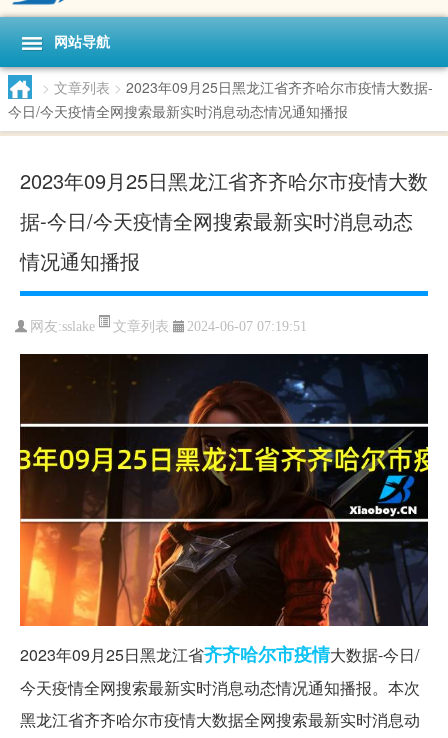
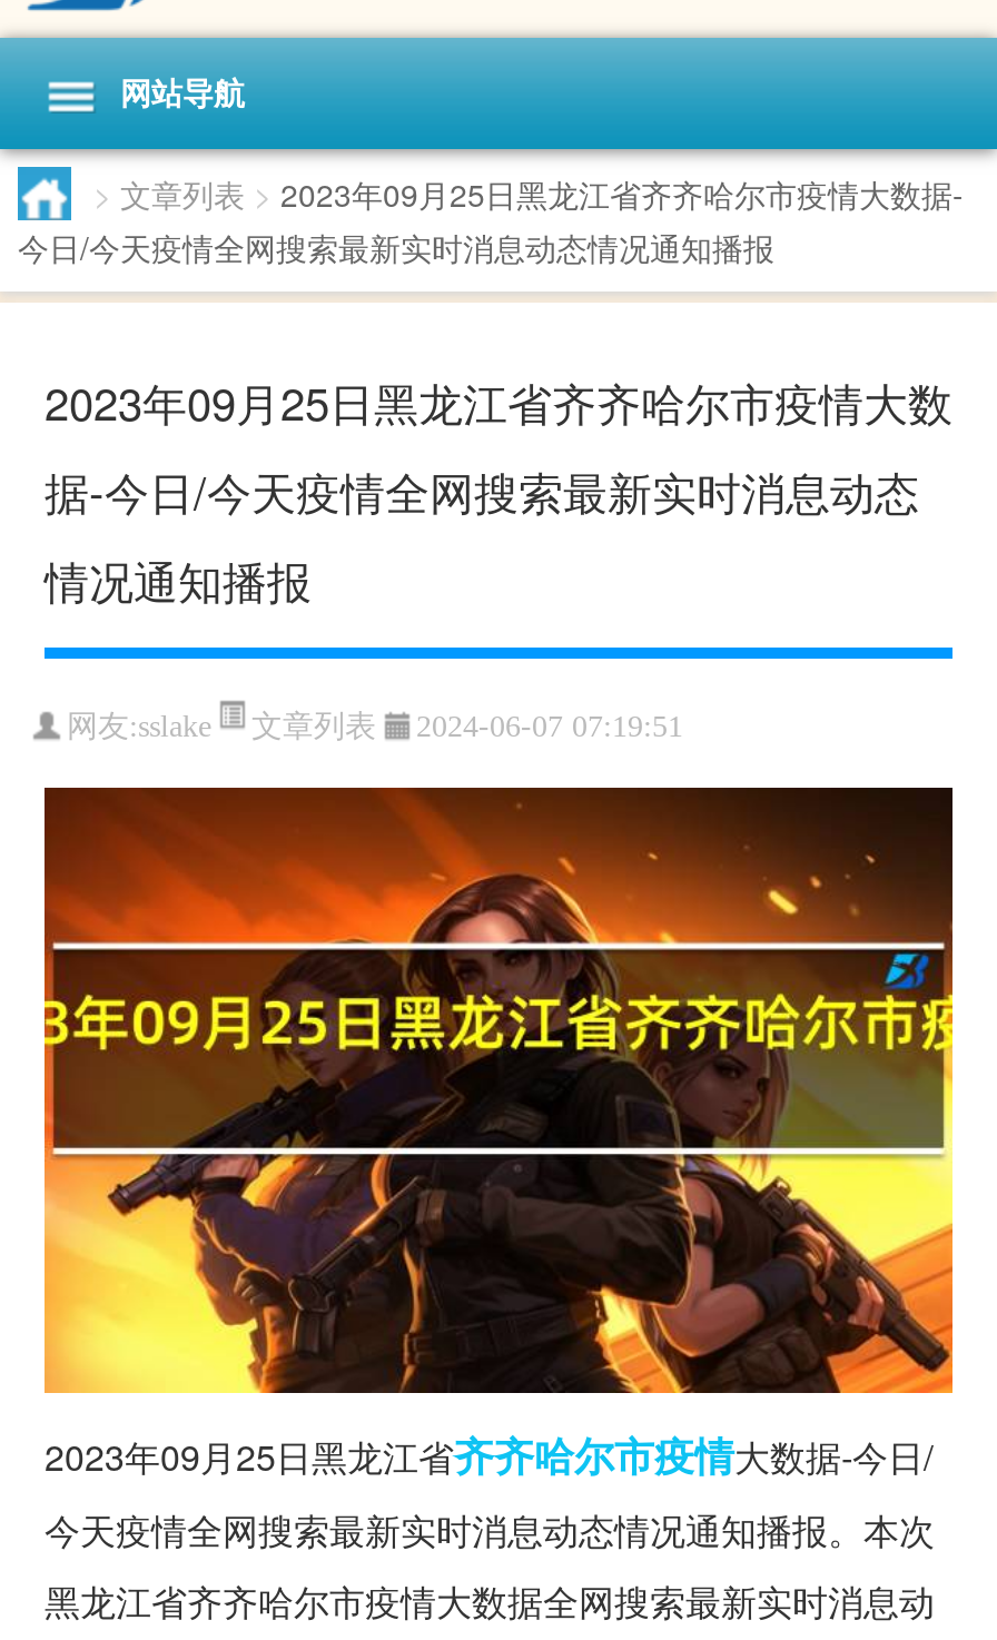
- [image]
+ [image]
